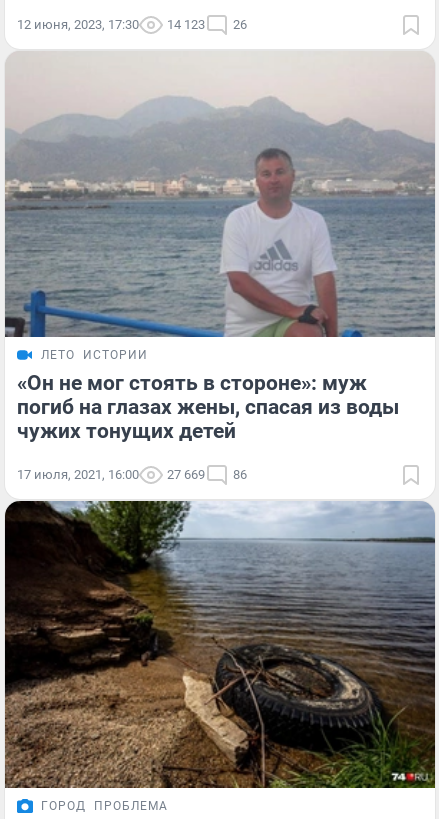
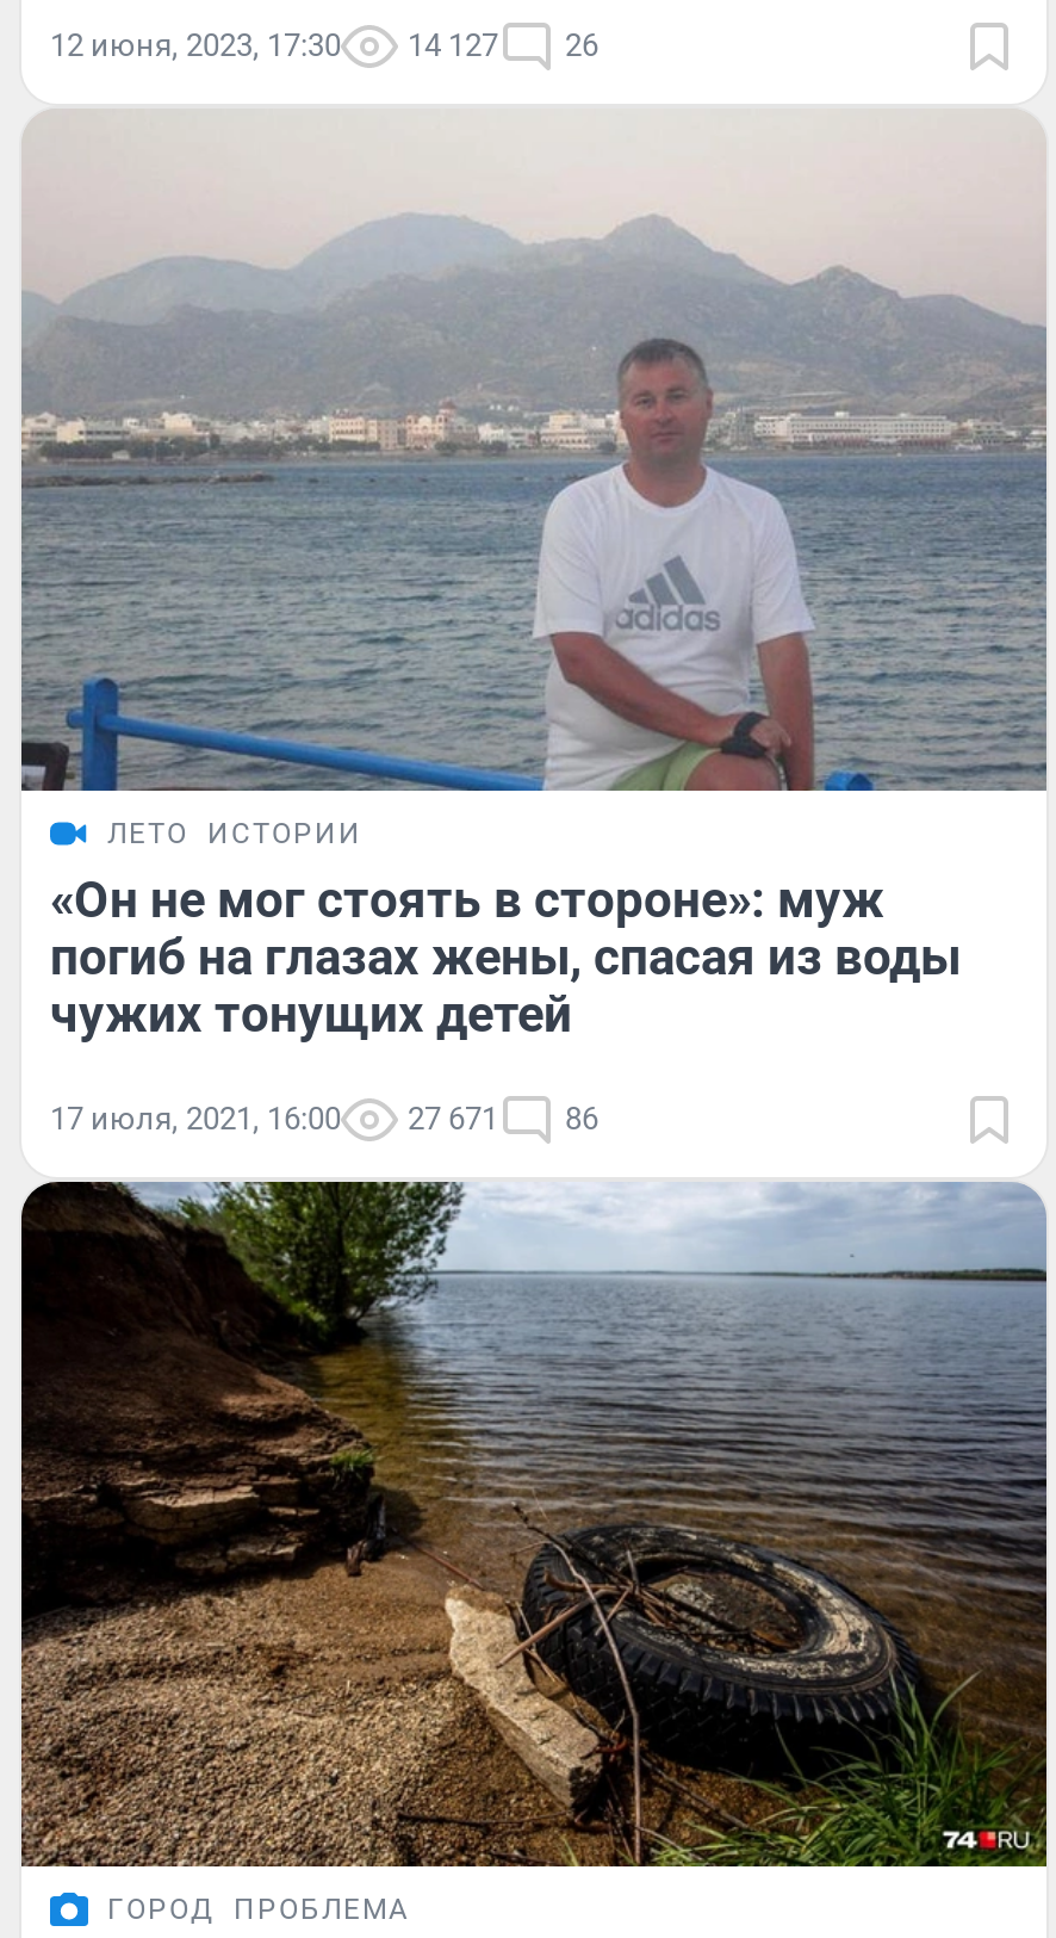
- 12 июня, 2023, 17:30 14 123 26
+ 12 июня, 2023, 17:30 14 127 26

- 17 июля, 2021, 16:00 27 669 86
+ 17 июля, 2021, 16:00 27 671 86
